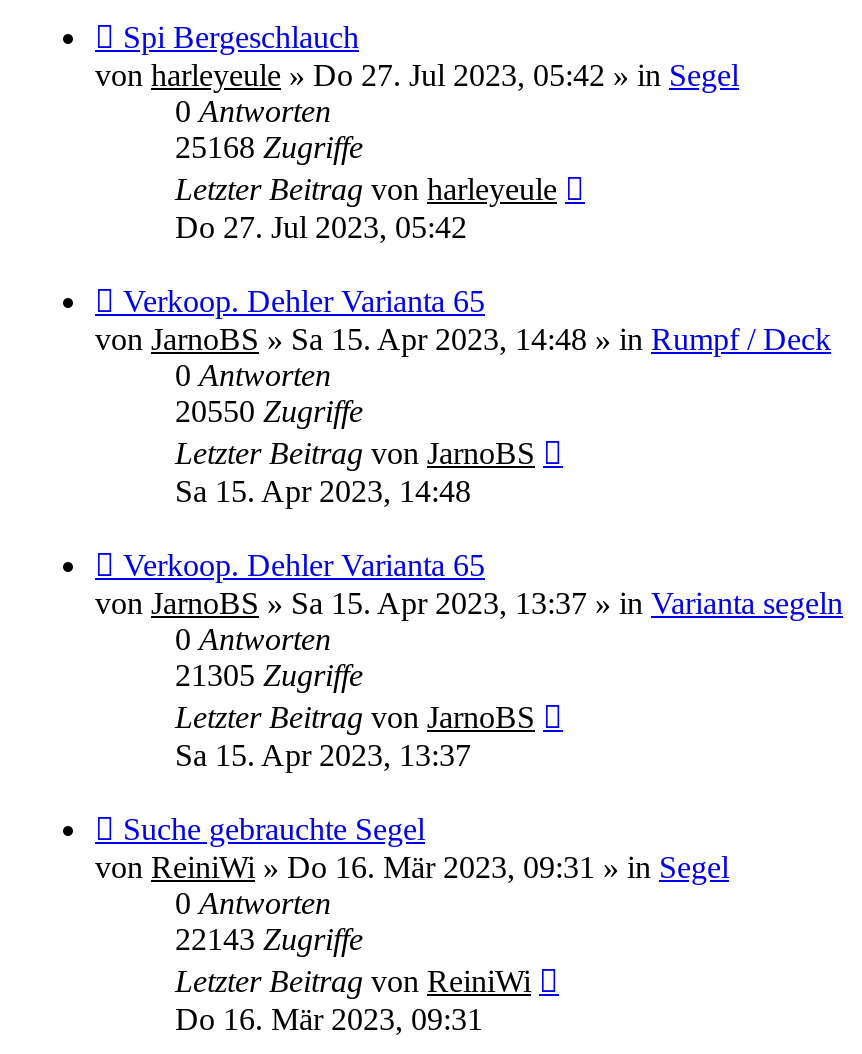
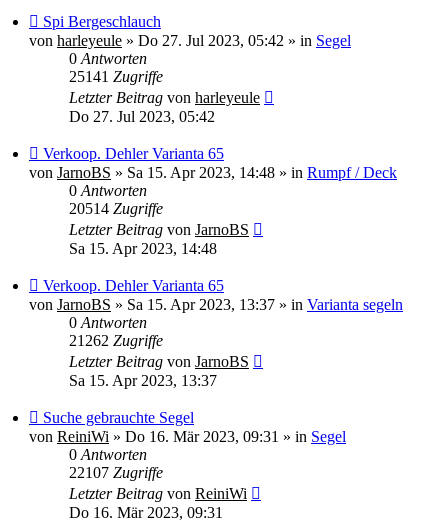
- 25168 Zugriffe
+ 25141 Zugriffe

- 20550 Zugriffe
+ 20514 Zugriffe

- 21305 Zugriffe
+ 21262 Zugriffe

- 22143 Zugriffe
+ 22107 Zugriffe
